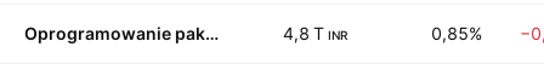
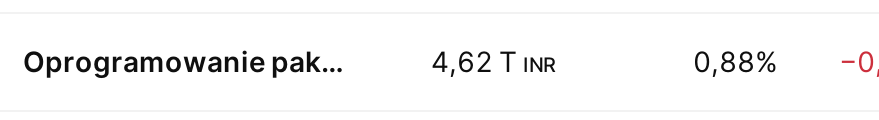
- 4,8 T INR
+ 4,62 T INR

- 0,85%
+ 0,88%
